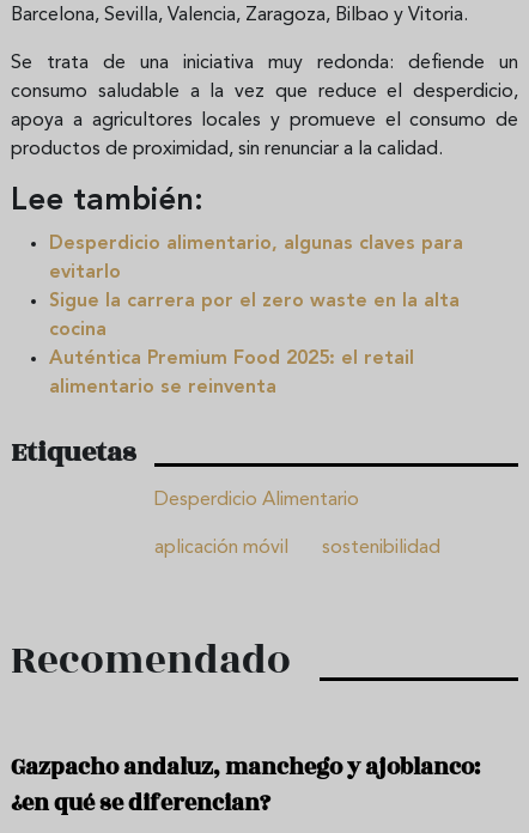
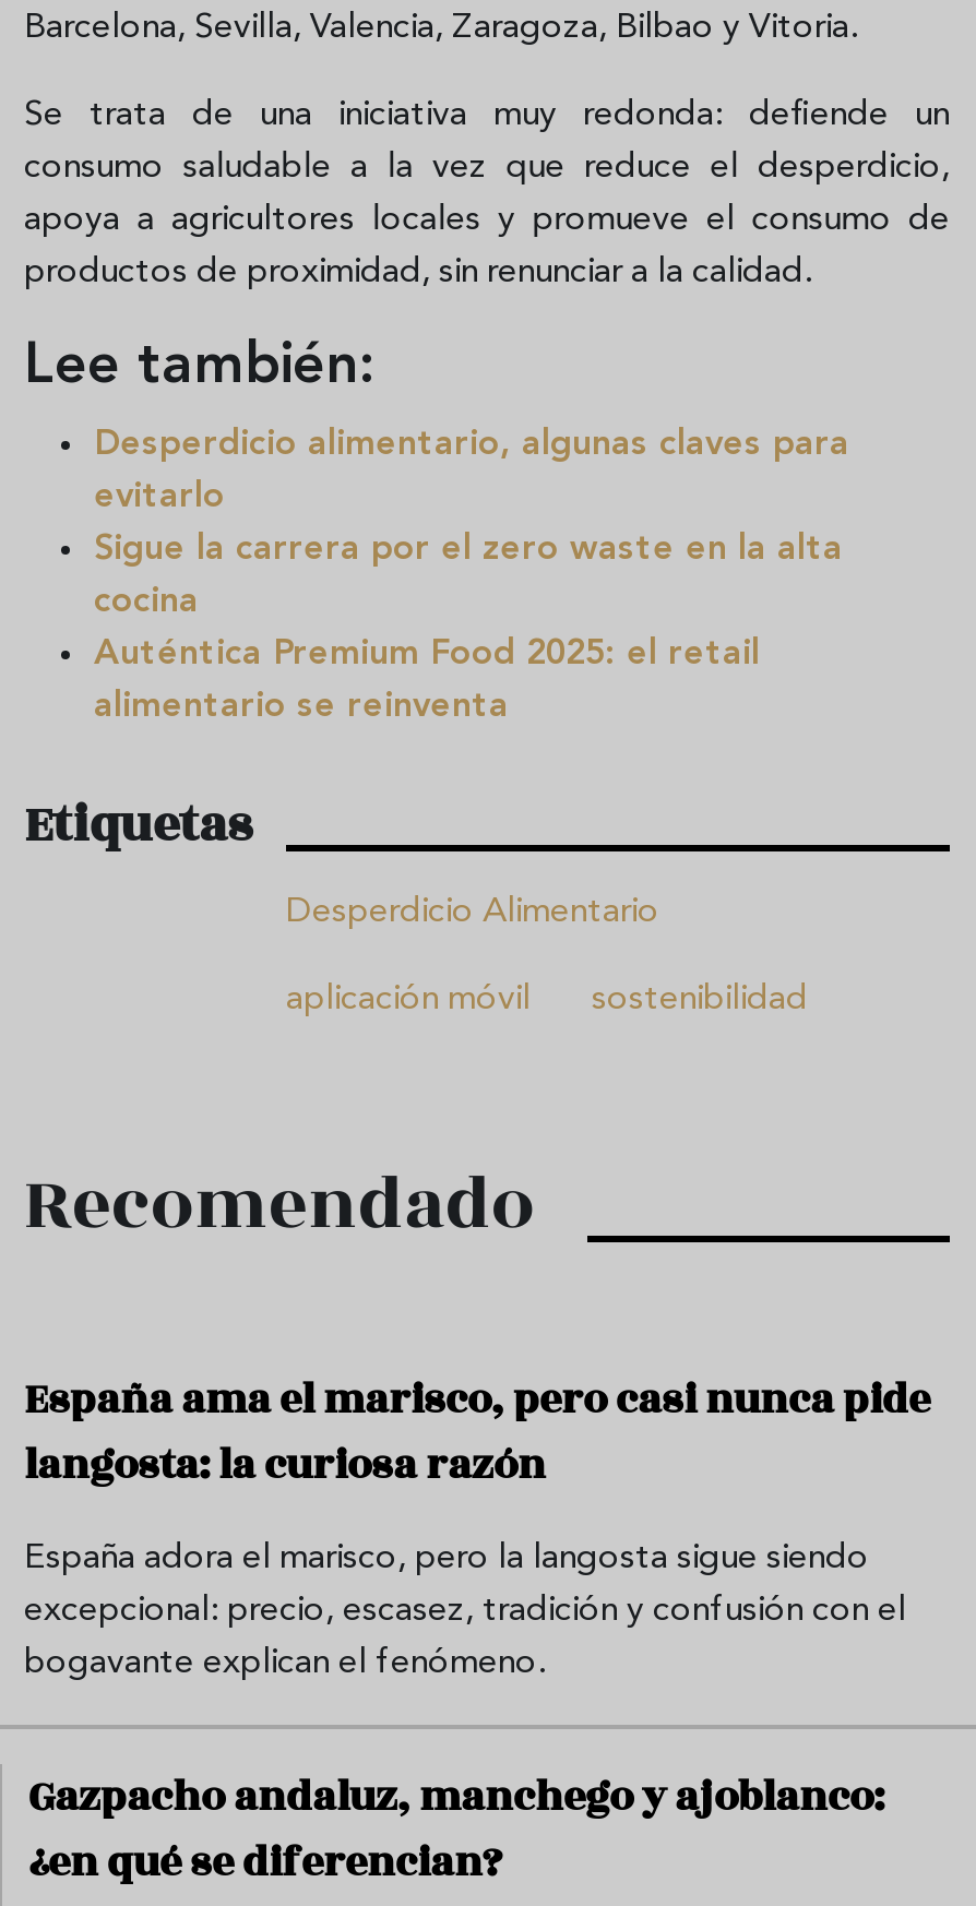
+ España ama el marisco, pero casi nunca pide
+ langosta: la curiosa razón
+ España adora el marisco, pero la langosta sigue siendo
+ excepcional: precio, escasez, tradición y confusión con el
+ bogavante explican el fenómeno.
